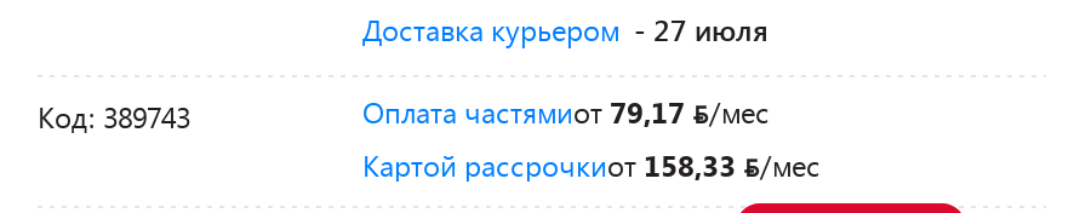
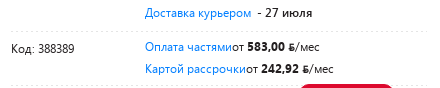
- Код: 389743
+ Код: 388389

- Оплата частямиот 79,17
+ Оплата частямиот 583,00

- Картой рассрочкиот 158,33
+ Картой рассрочкиот 242,92
